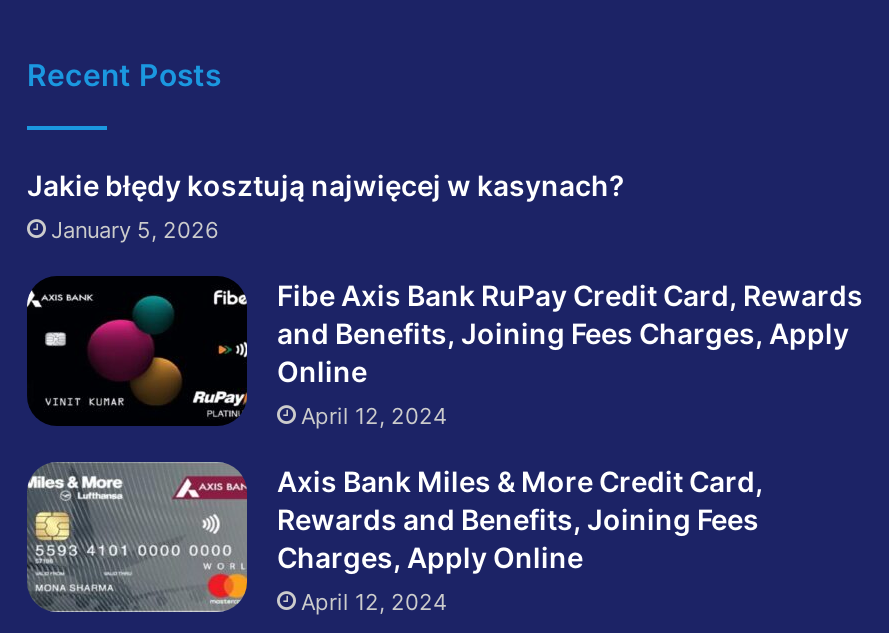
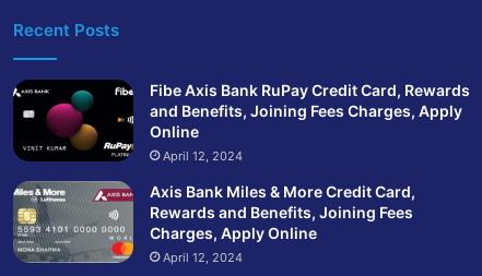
- Jakie błędy kosztują najwięcej w kasynach?
- January 5, 2026
